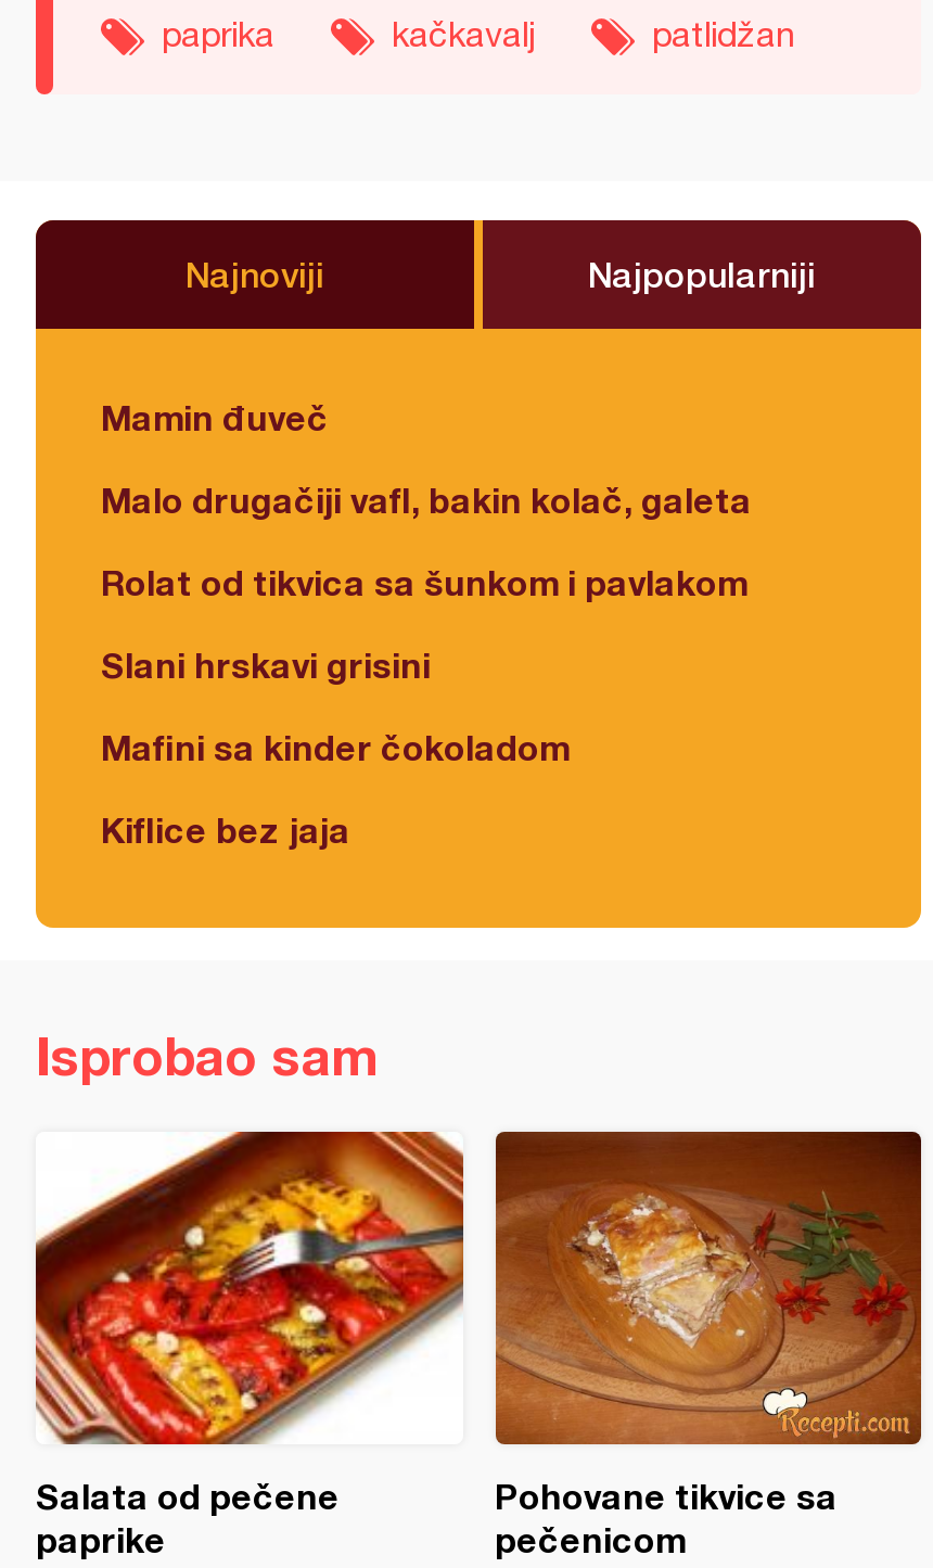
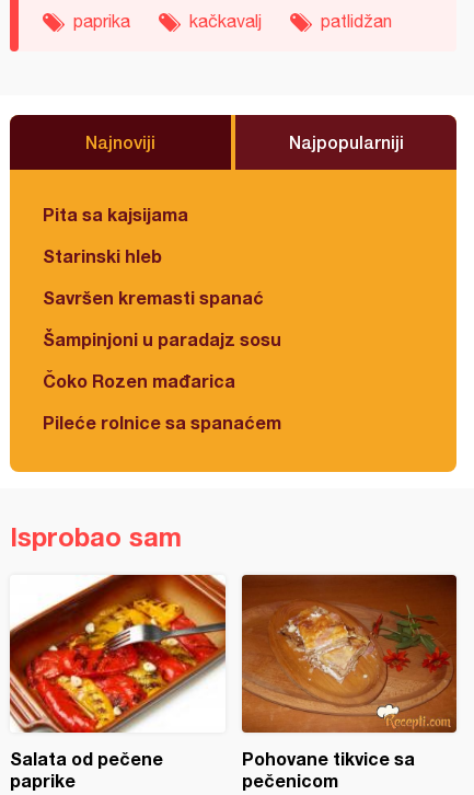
- Mamin đuveč
+ Pita sa kajsijama

- Malo drugačiji vafl, bakin kolač, galeta
+ Starinski hleb

- Rolat od tikvica sa šunkom i pavlakom
+ Savršen kremasti spanać

- Slani hrskavi grisini
+ Šampinjoni u paradajz sosu

- Mafini sa kinder čokoladom
+ Čoko Rozen mađarica

- Kiflice bez jaja
+ Pileće rolnice sa spanaćem
